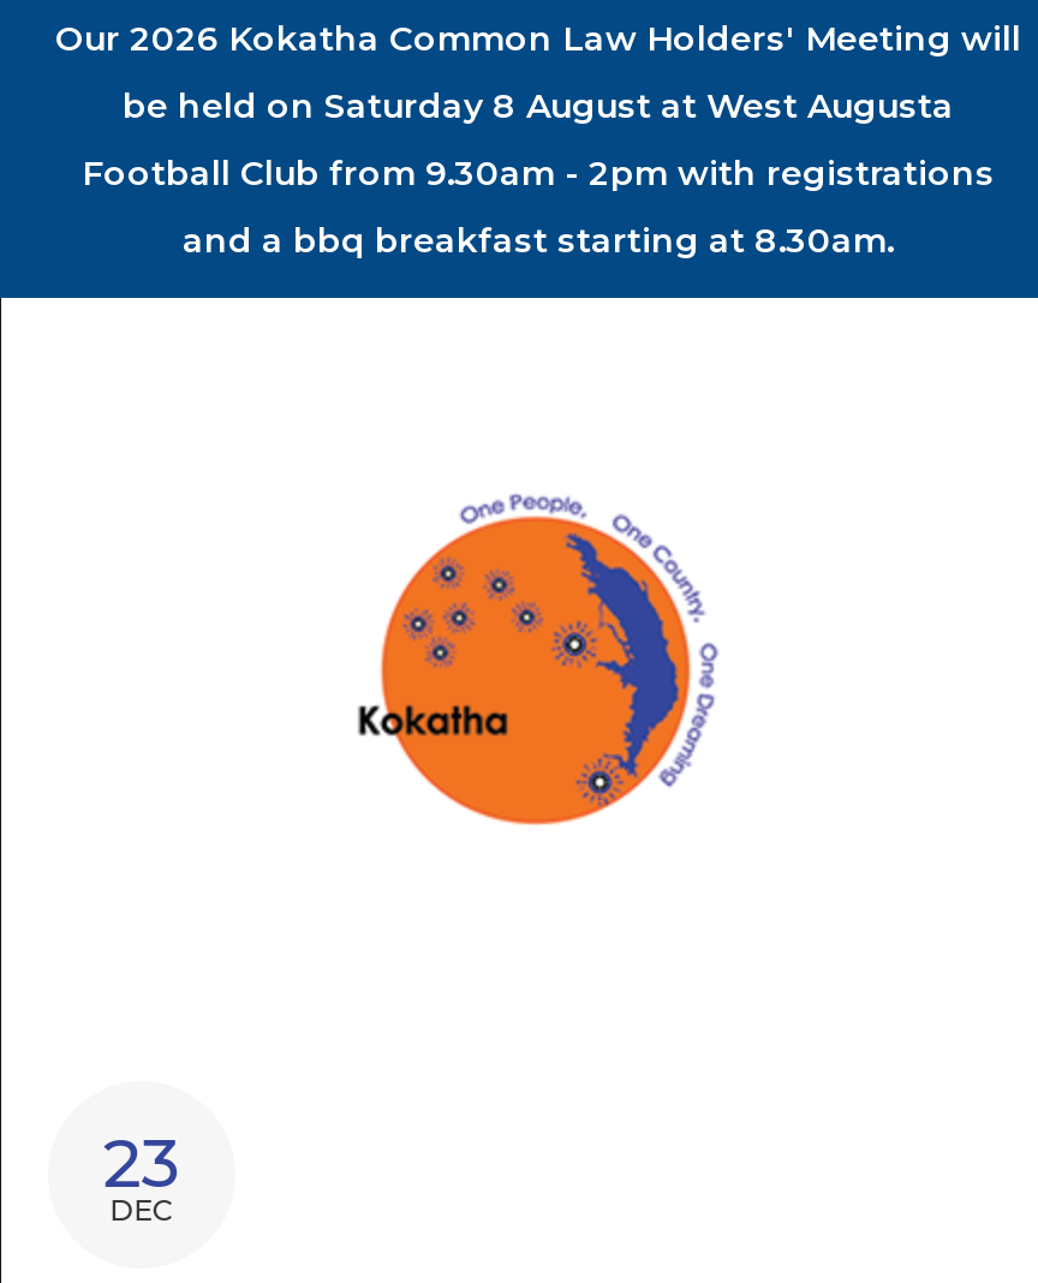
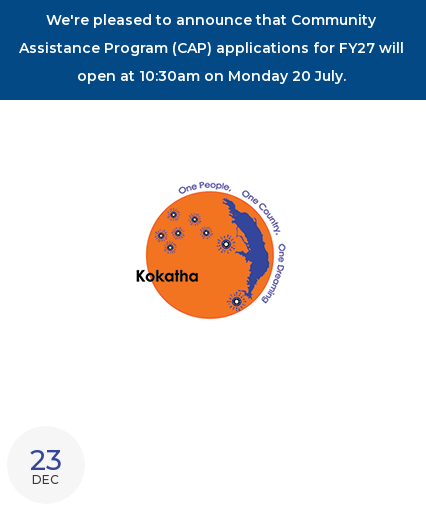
- Our 2026 Kokatha Common Law Holders' Meeting will
- be held on Saturday 8 August at West Augusta
- Football Club from 9.30am - 2pm with registrations
- and a bbq breakfast starting at 8.30am.
+ We're pleased to announce that Community
+ Assistance Program (CAP) applications for FY27 will
+ open at 10:30am on Monday 20 July.
